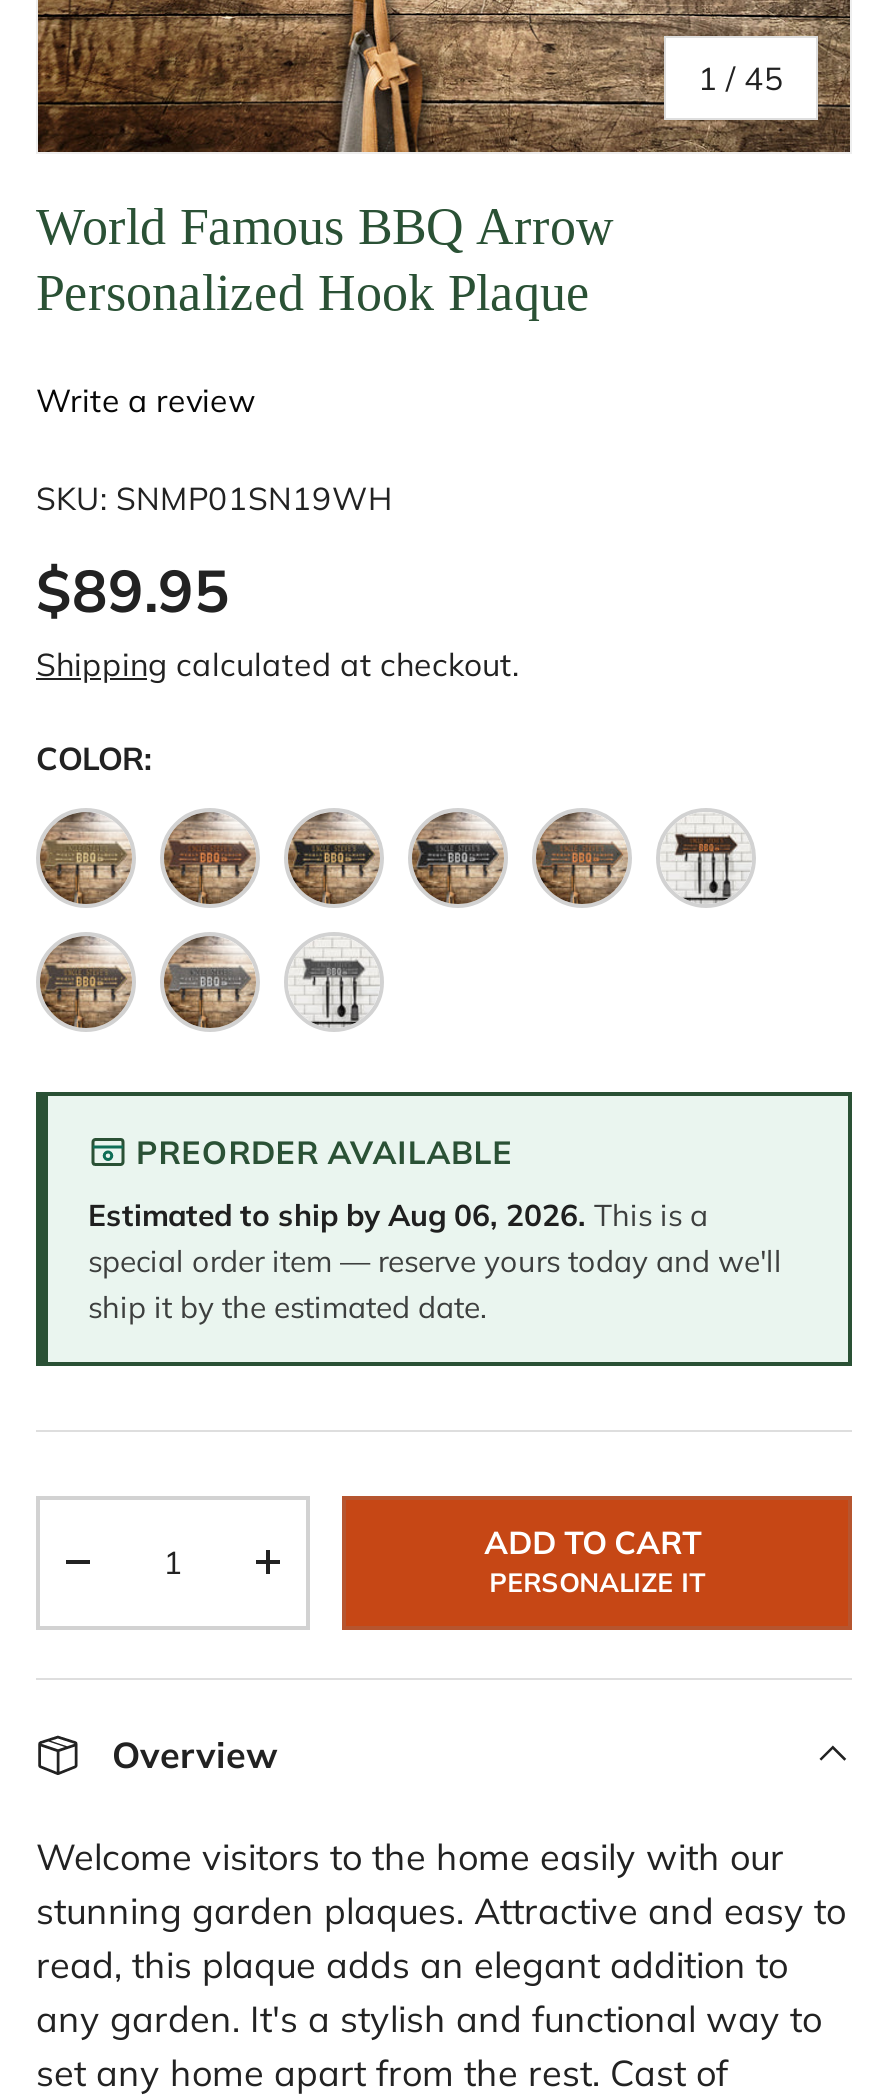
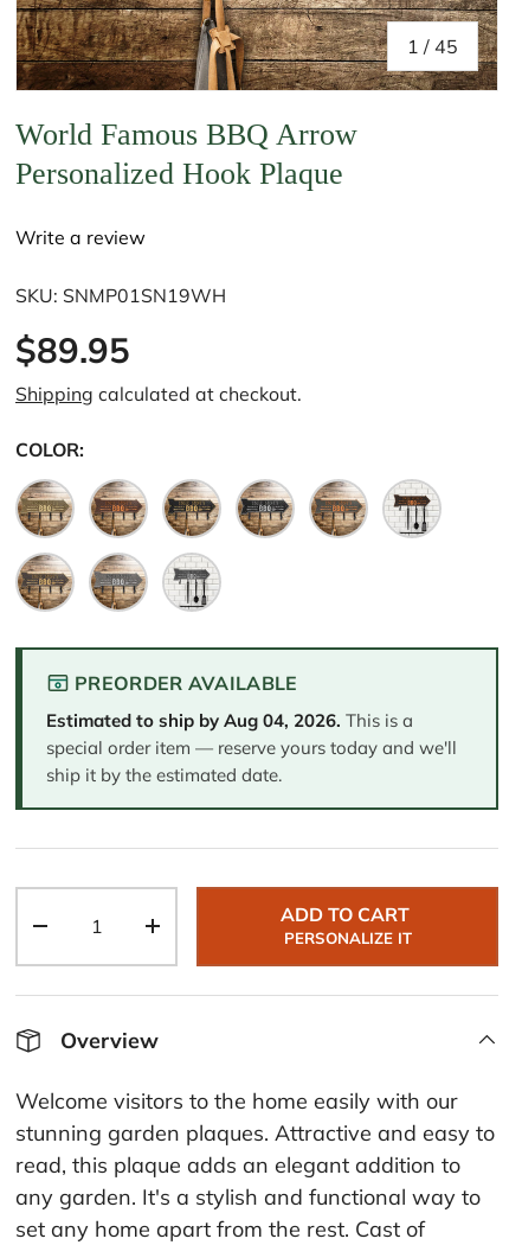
- Estimated to ship by Aug 06, 2026. This is a
+ Estimated to ship by Aug 04, 2026. This is a
